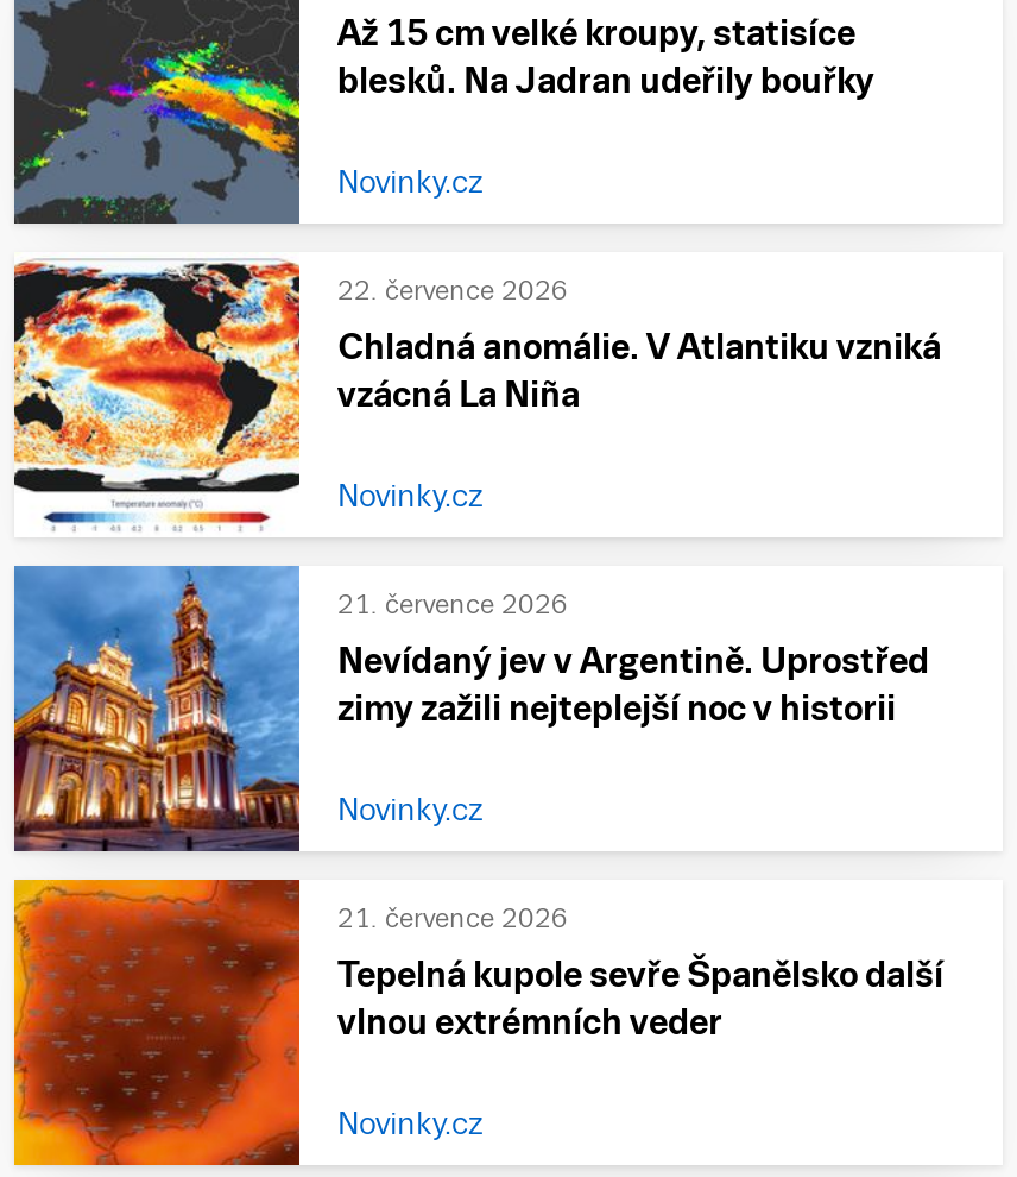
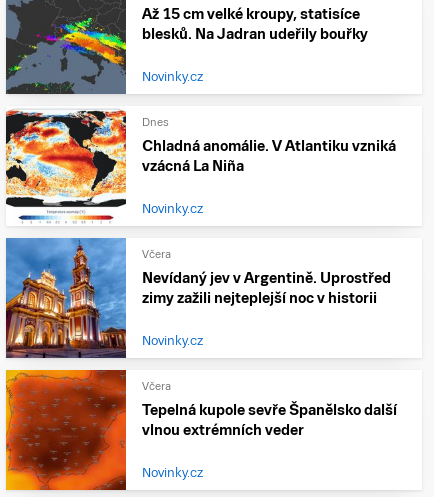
- 22. července 2026
+ Dnes

- 21. července 2026
+ Včera

- 21. července 2026
+ Včera
